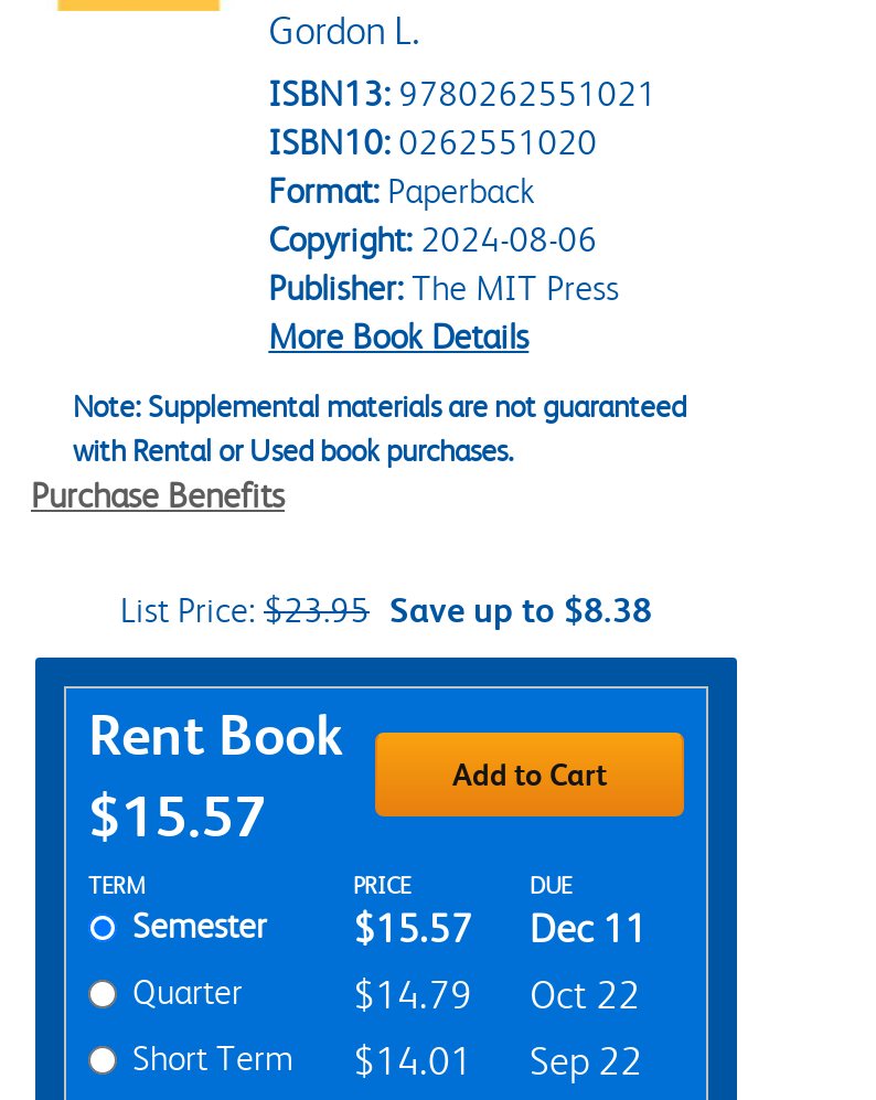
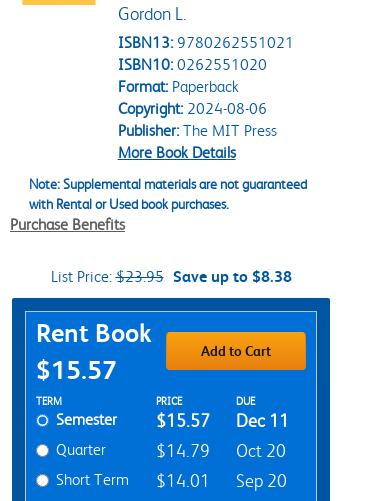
- $14.79 Oct 22
+ $14.79 Oct 20

- Short Term $14.01 Sep 22
+ Short Term $14.01 Sep 20
